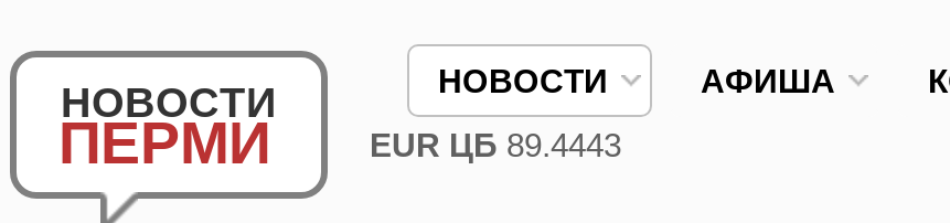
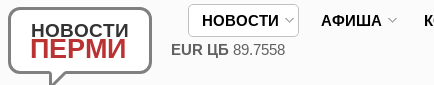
- EUR ЦБ 89.4443
+ EUR ЦБ 89.7558
